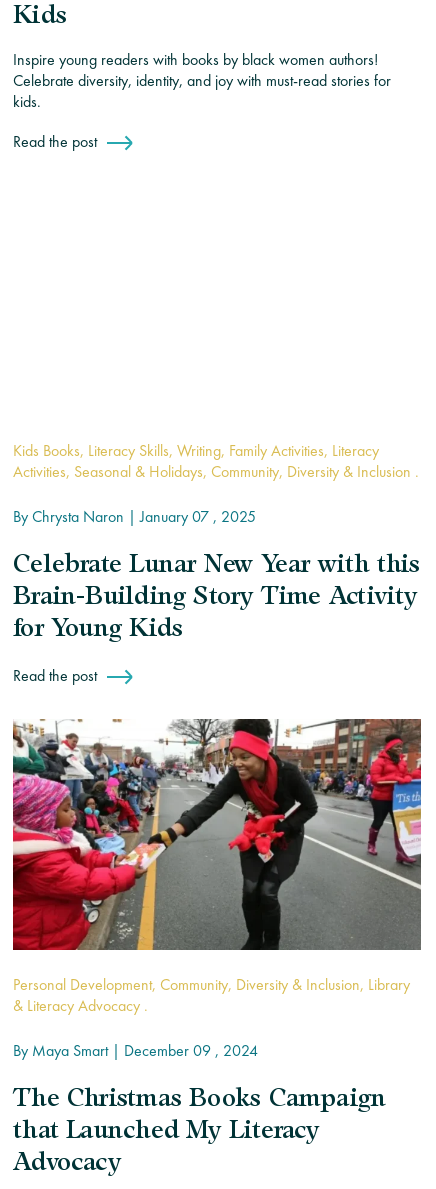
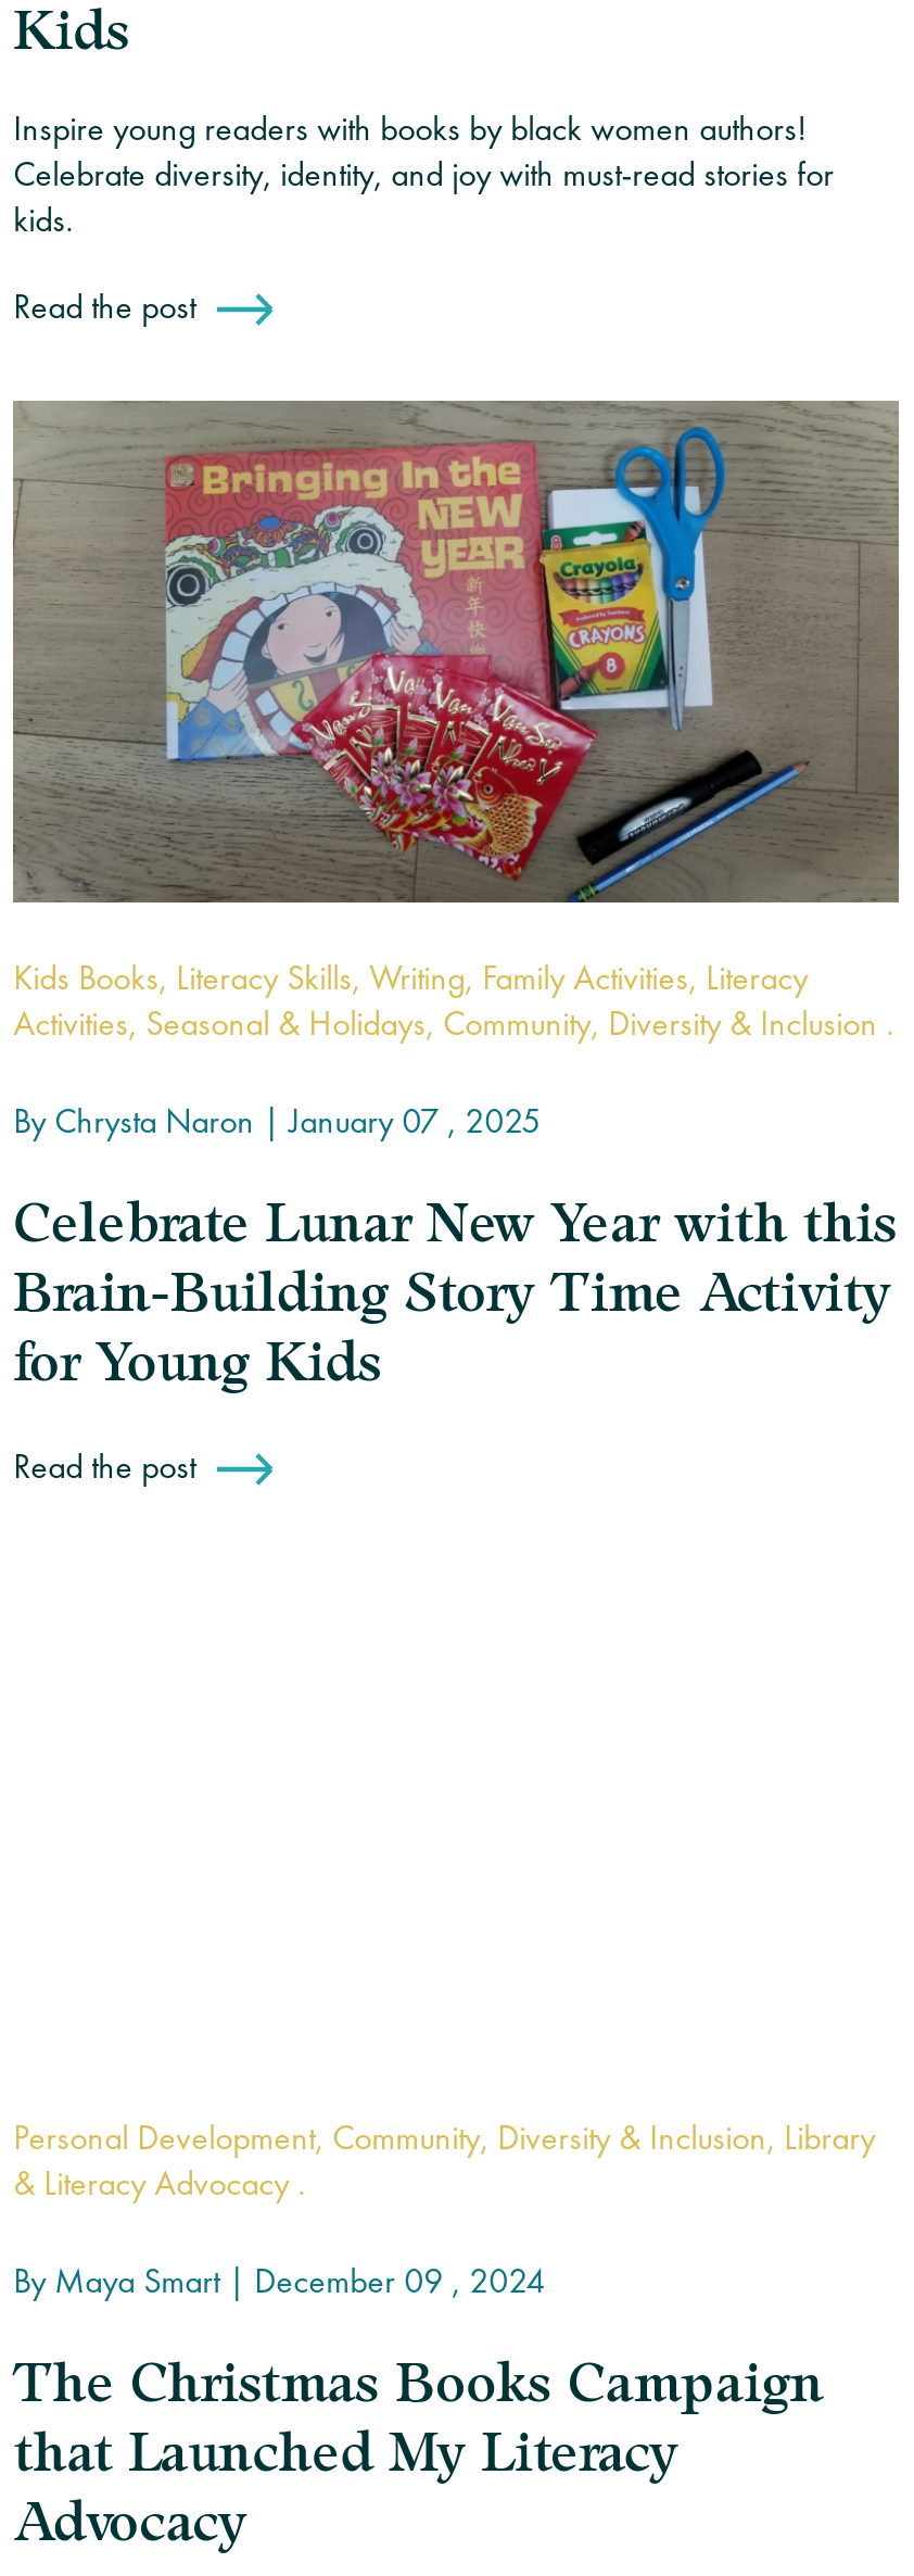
+ [image]

- [image]
